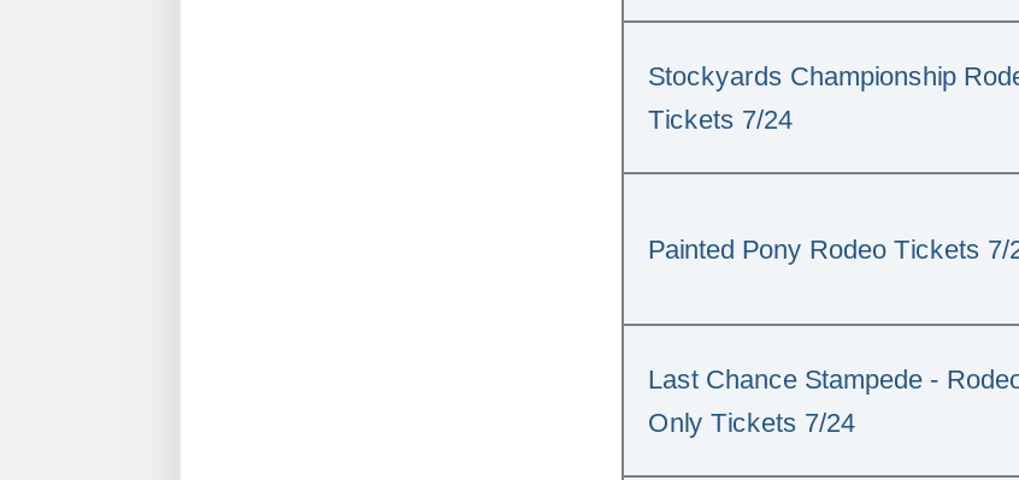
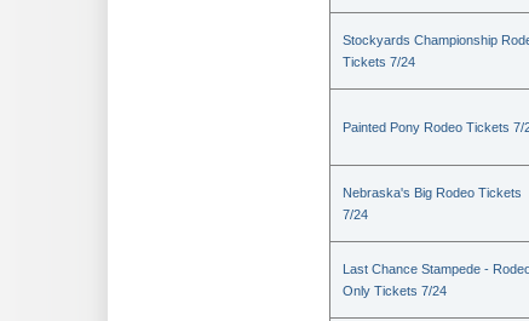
+ Nebraska's Big Rodeo Tickets
+ 7/24
